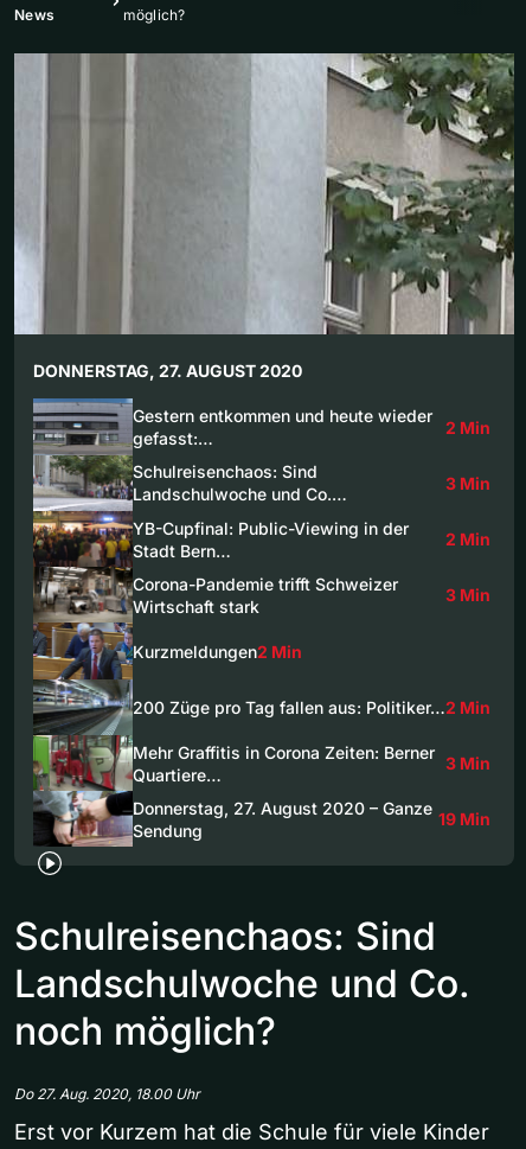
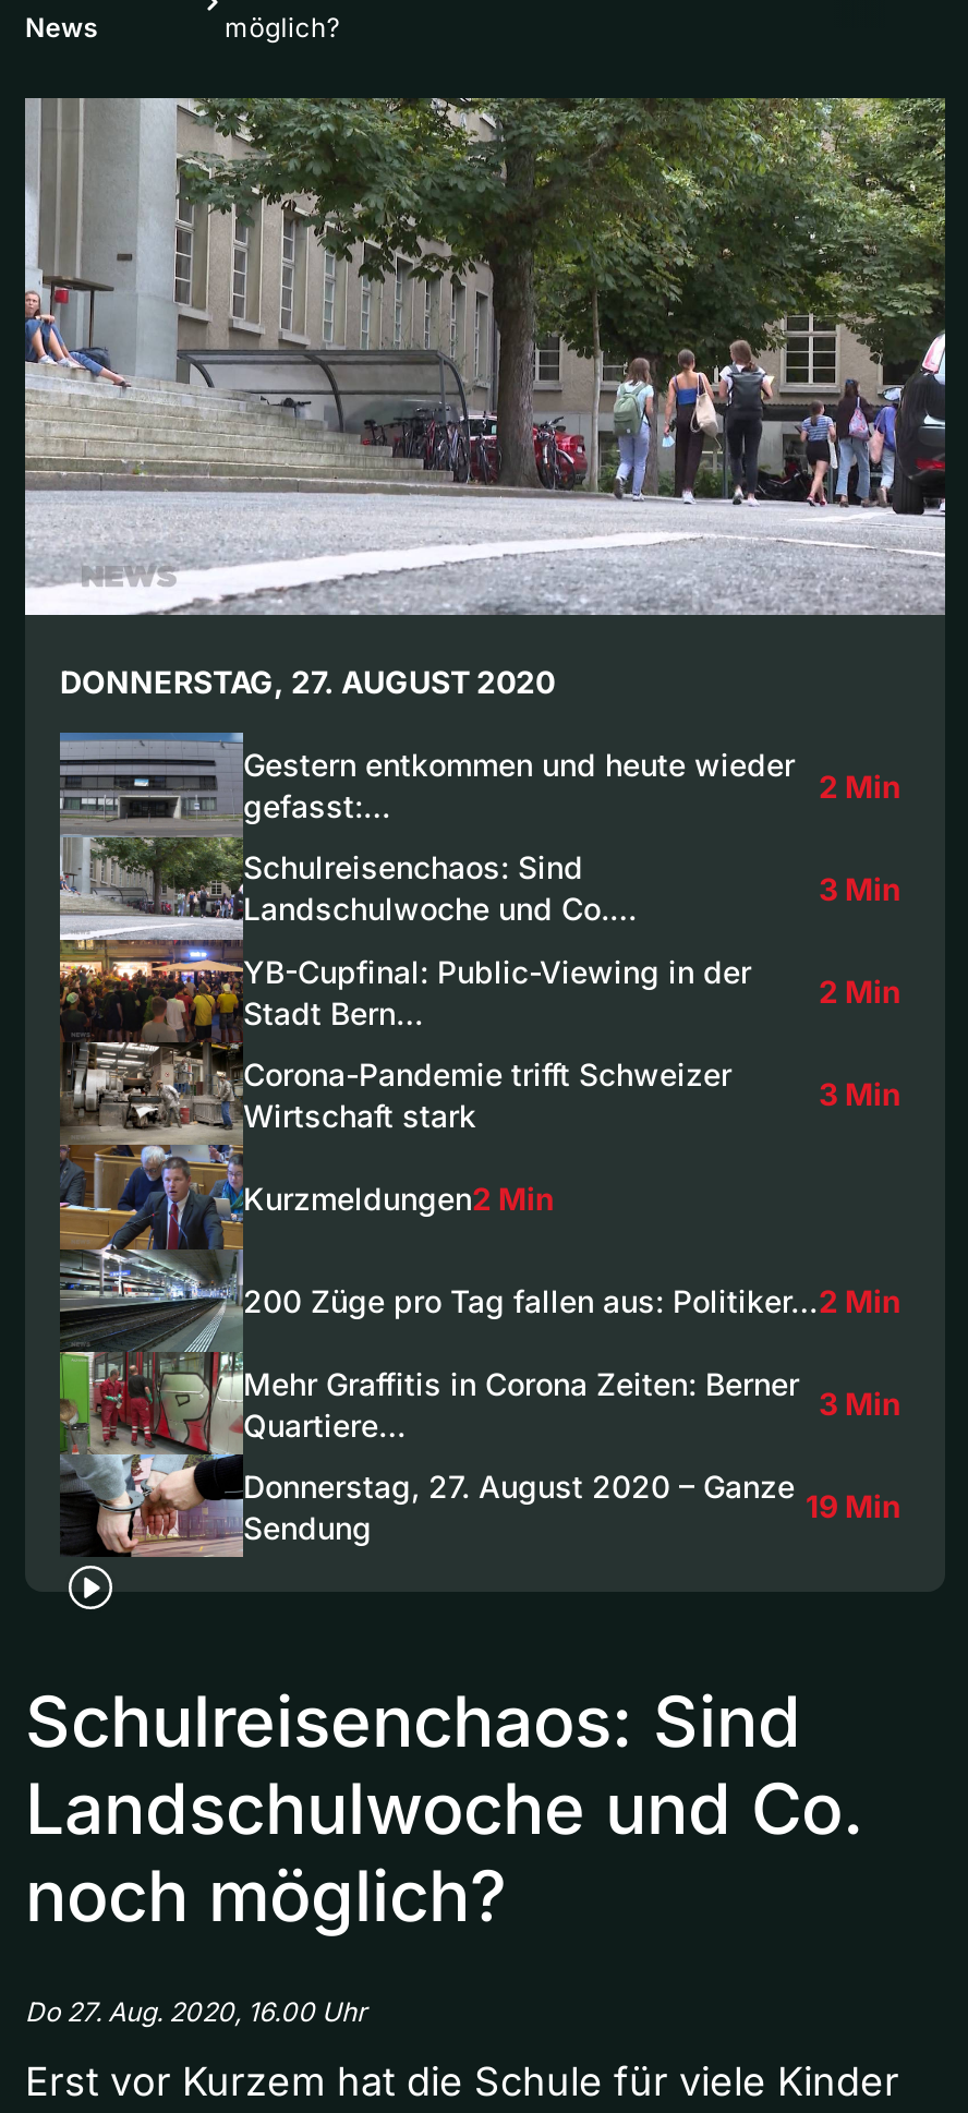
- [image]
+ [image]

- Do 27. Aug. 2020, 18.00 Uhr
+ Do 27. Aug. 2020, 16.00 Uhr
